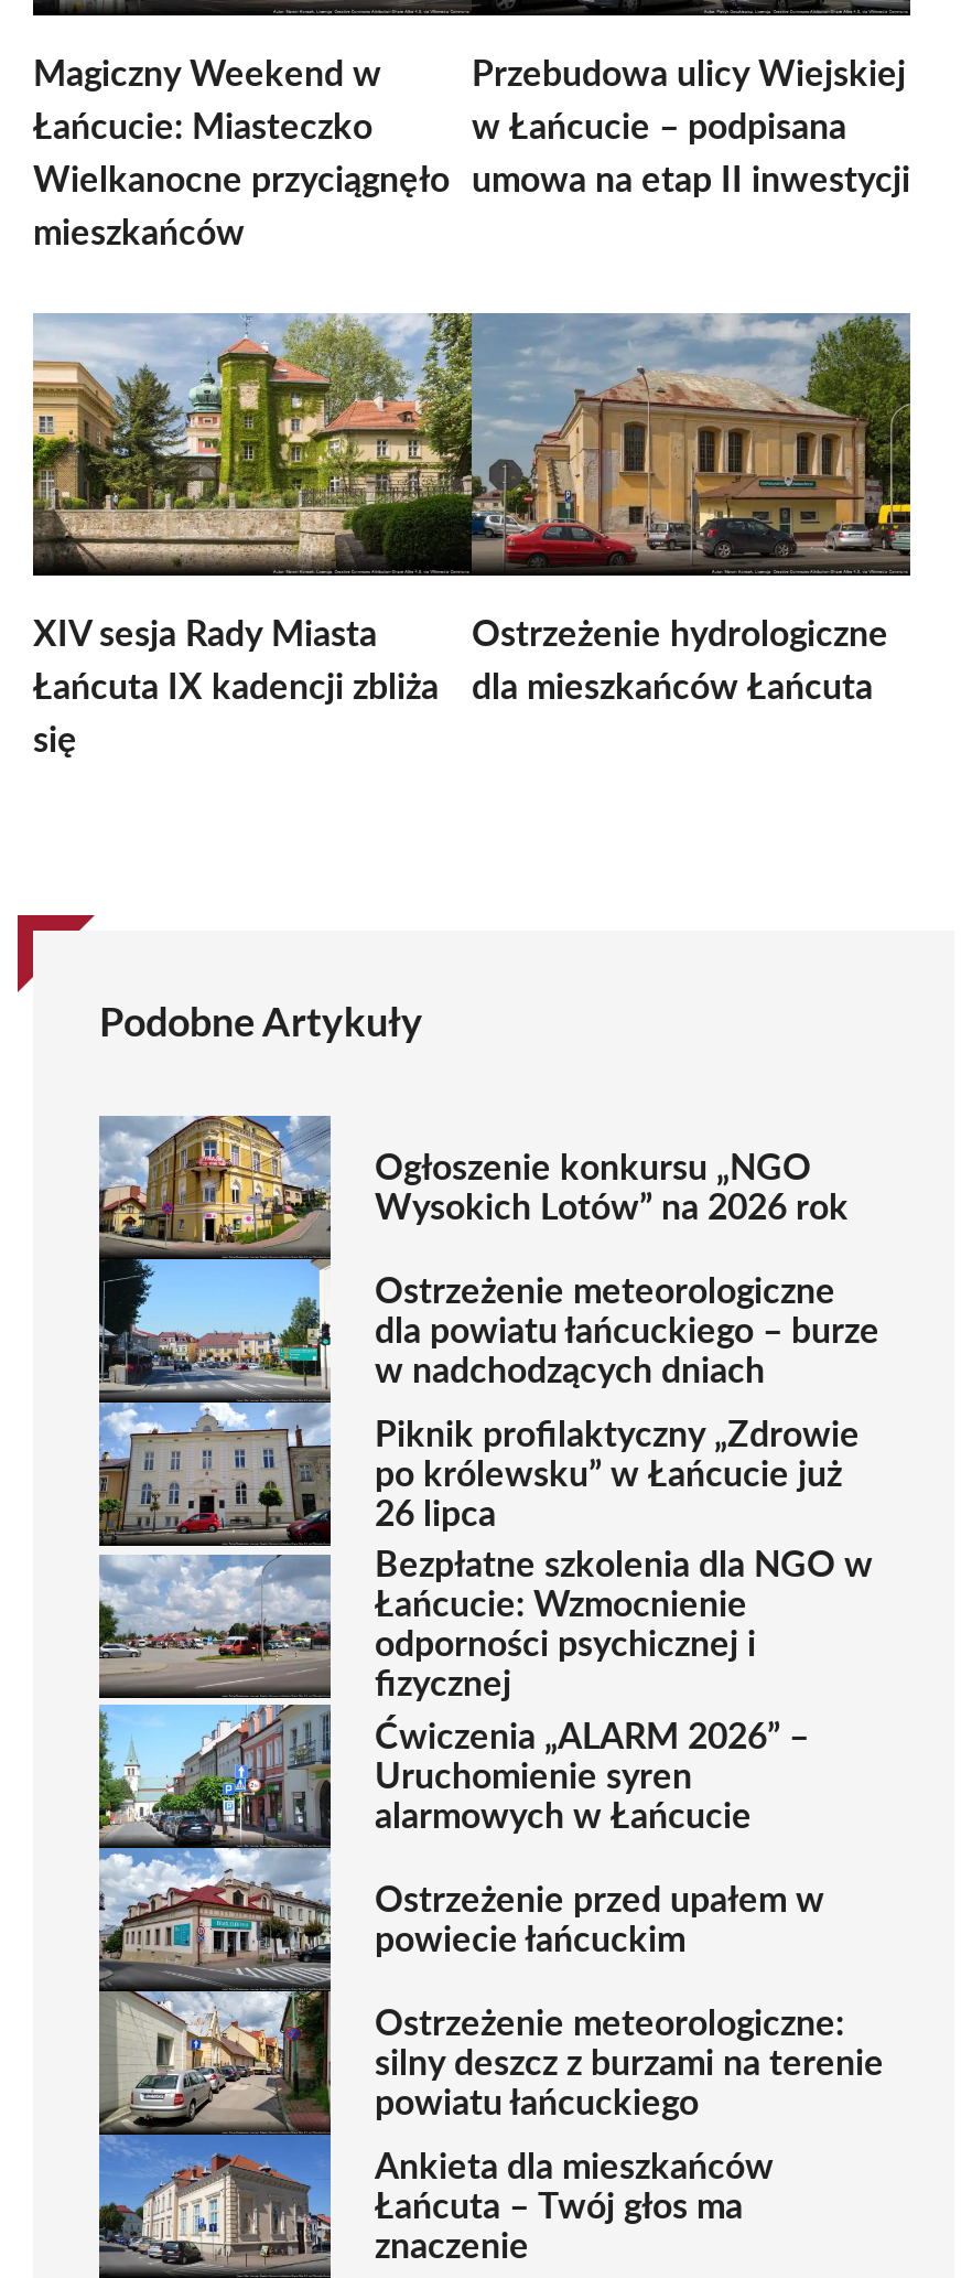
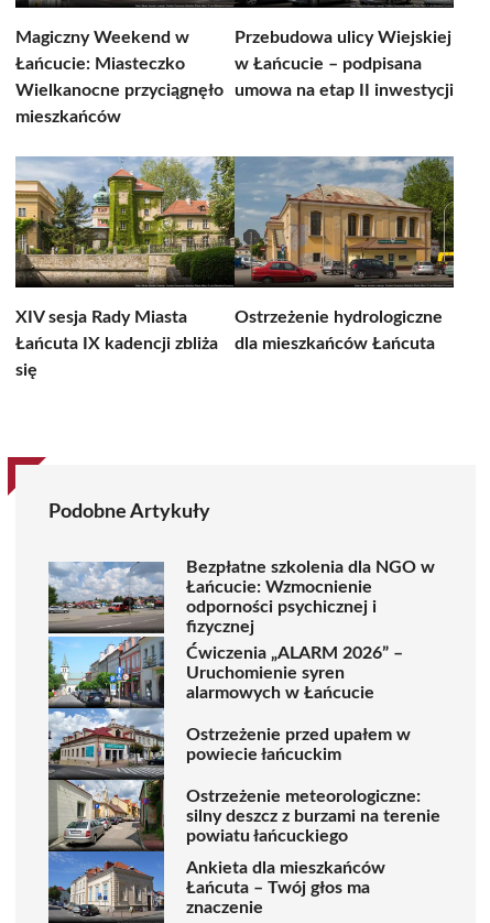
- [image]
- Ogłoszenie konkursu „NGO
- Wysokich Lotów” na 2026 rok
- Ostrzeżenie meteorologiczne
- dla powiatu łańcuckiego – burze
- w nadchodzących dniach
- Piknik profilaktyczny „Zdrowie
- po królewsku” w Łańcucie już
- 26 lipca
